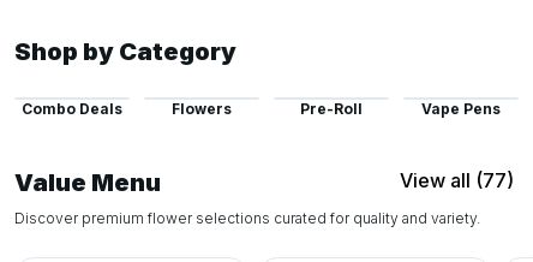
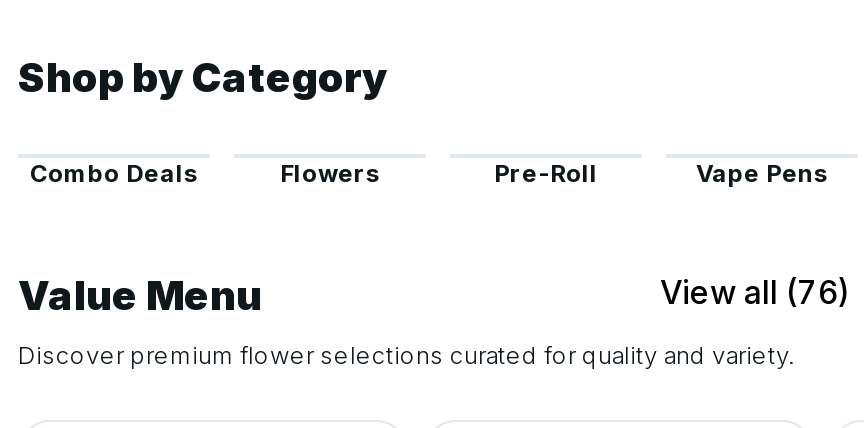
- View all (77)
+ View all (76)
